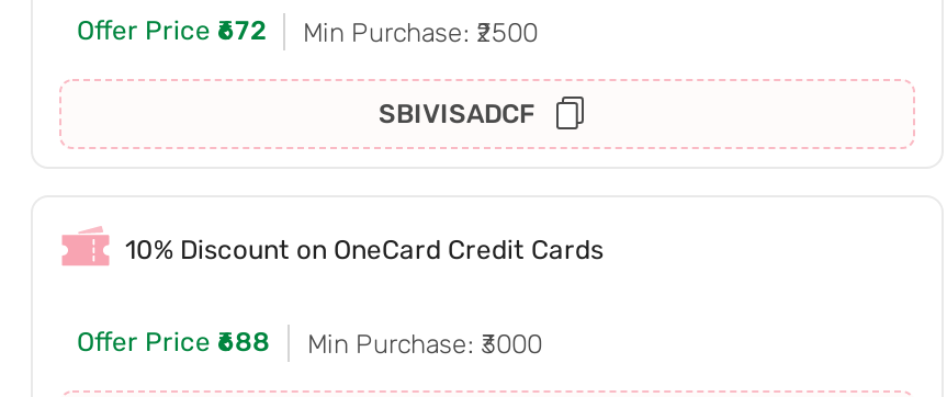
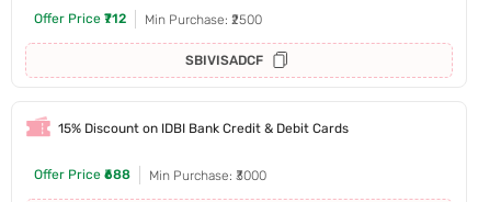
- Offer Price ₹672 Min Purchase: ₹2500
+ Offer Price ₹712 Min Purchase: ₹2500

- 10% Discount on OneCard Credit Cards
+ 15% Discount on IDBI Bank Credit & Debit Cards
